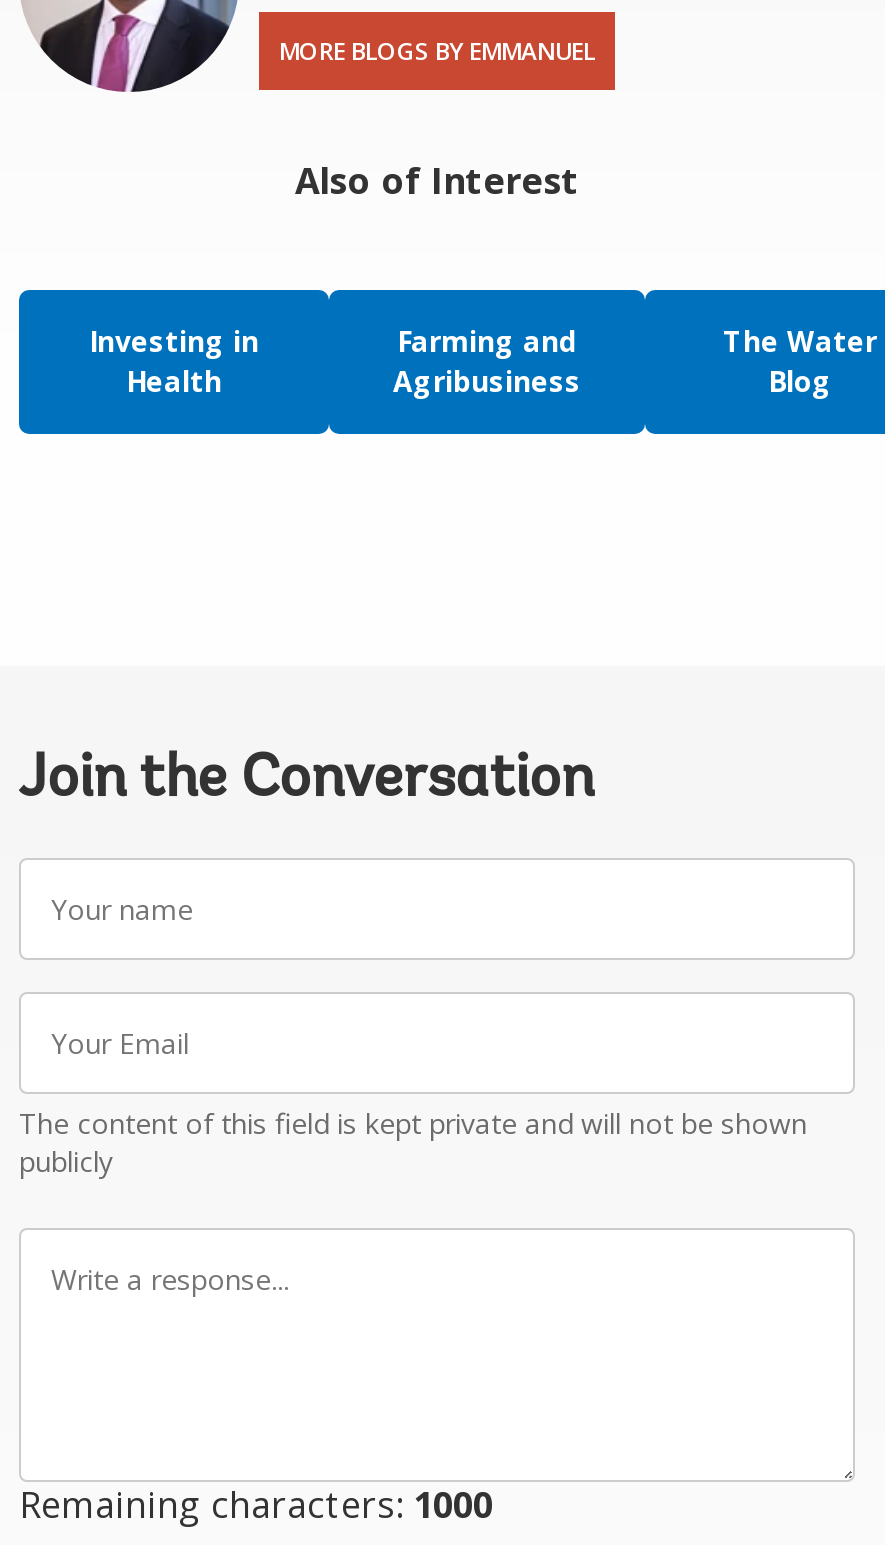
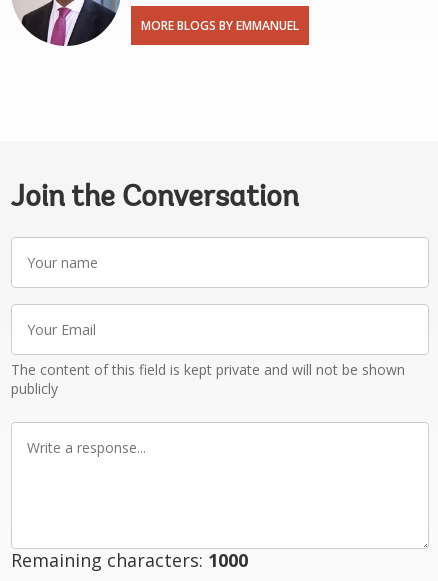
- [image]
- Also of Interest
- Investing in
- Health

- Farming and
- Agribusiness

- The Water
- Blog
